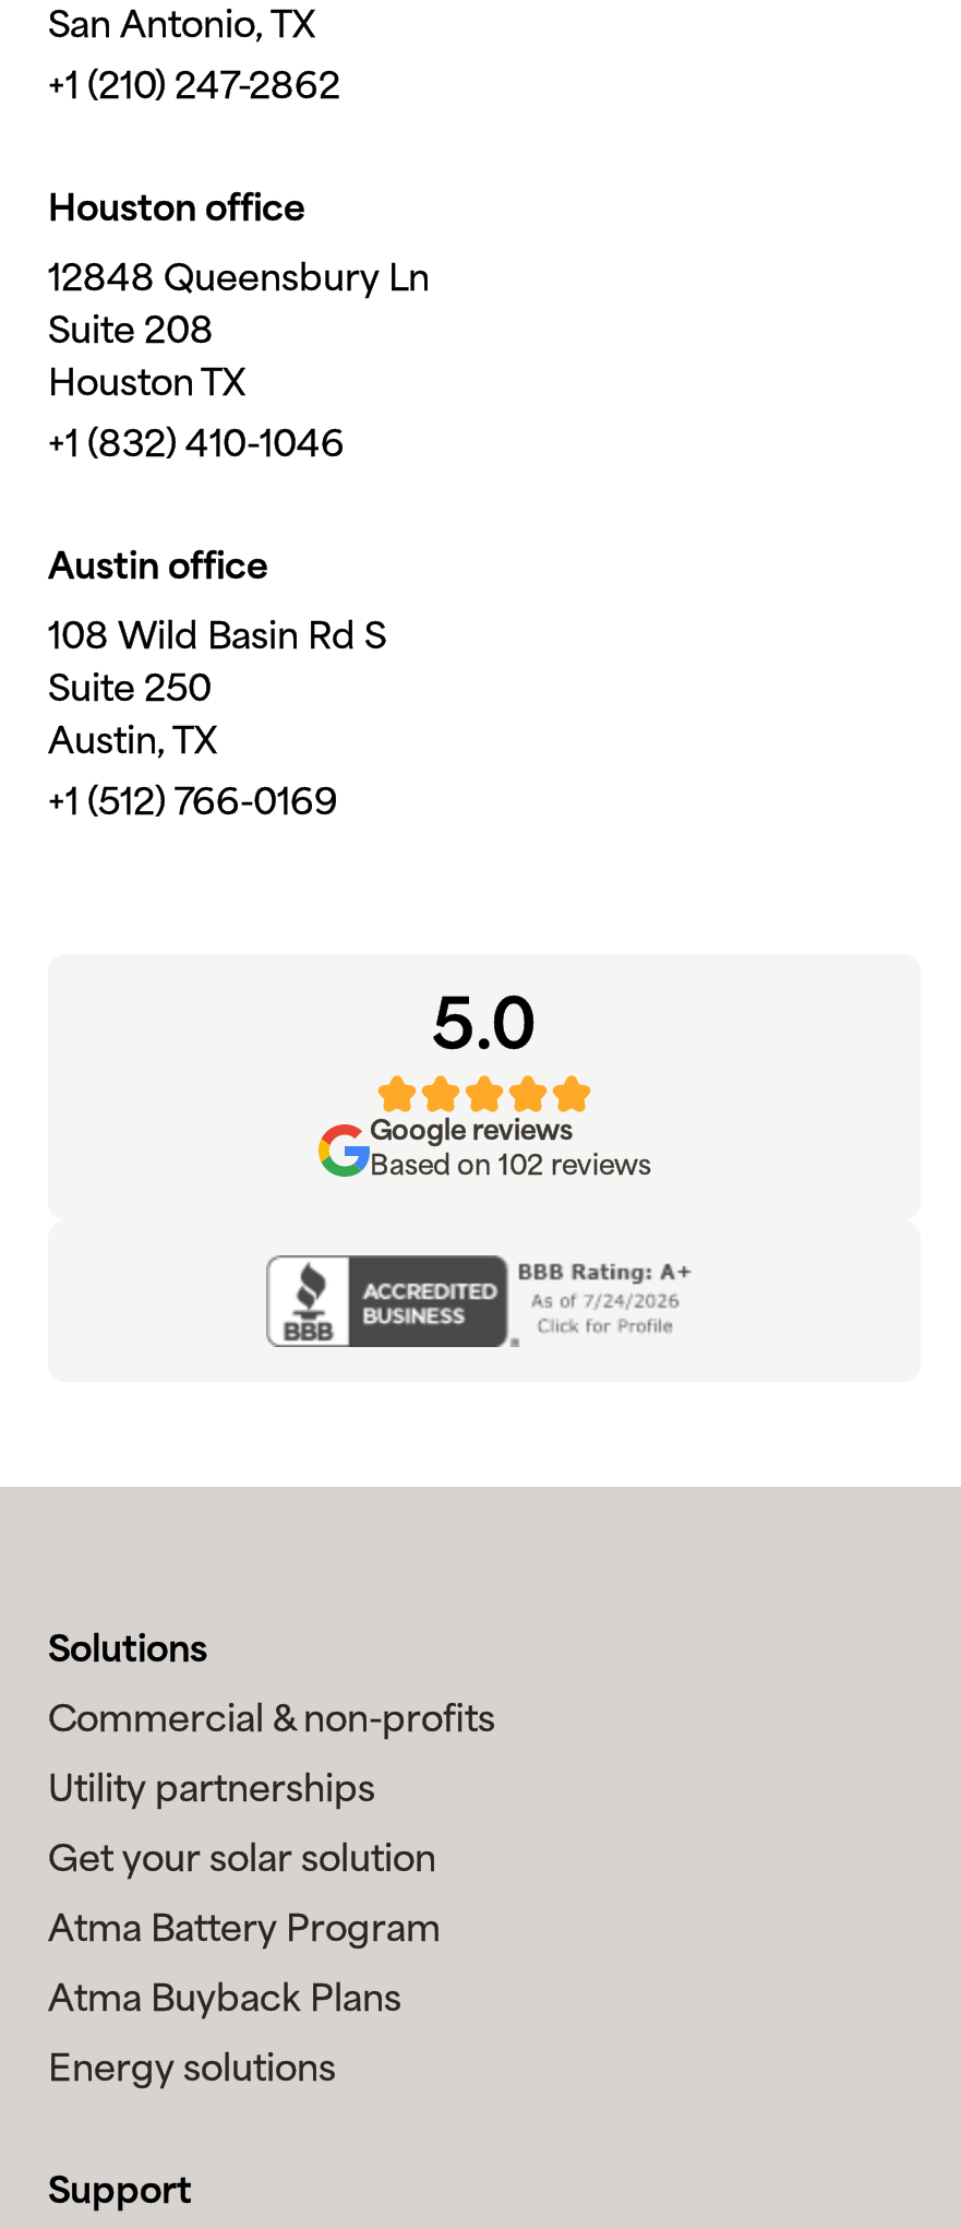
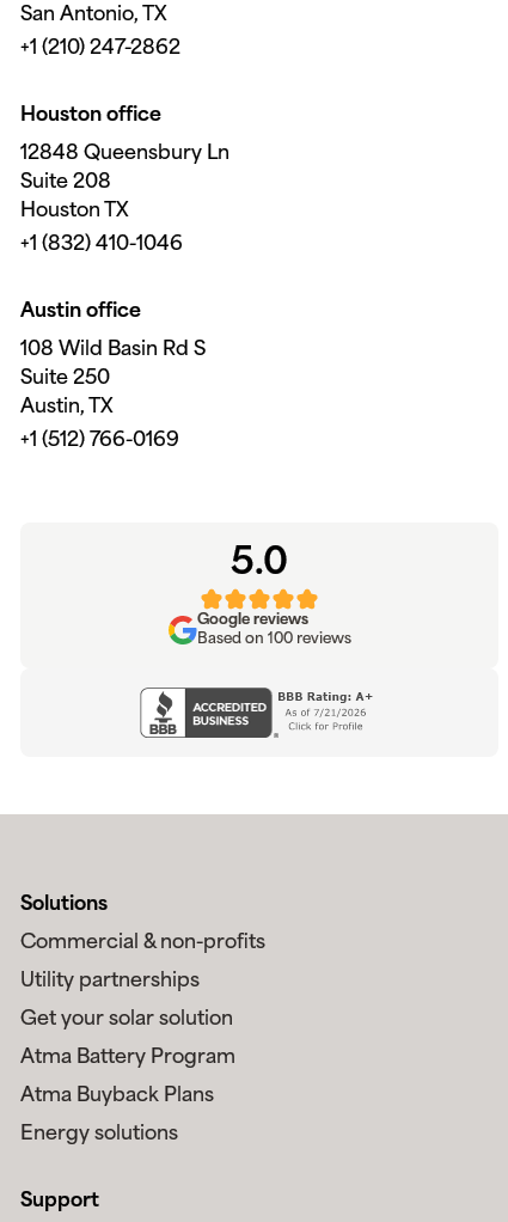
- Based on 102 reviews
+ Based on 100 reviews
